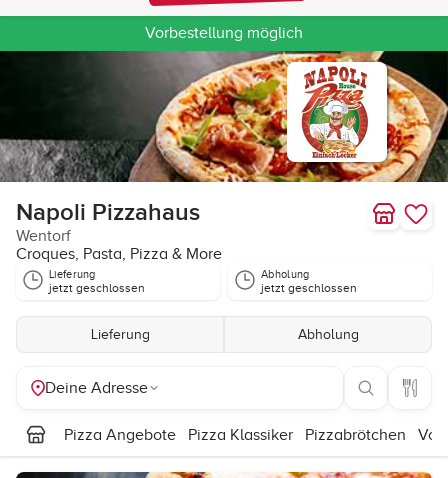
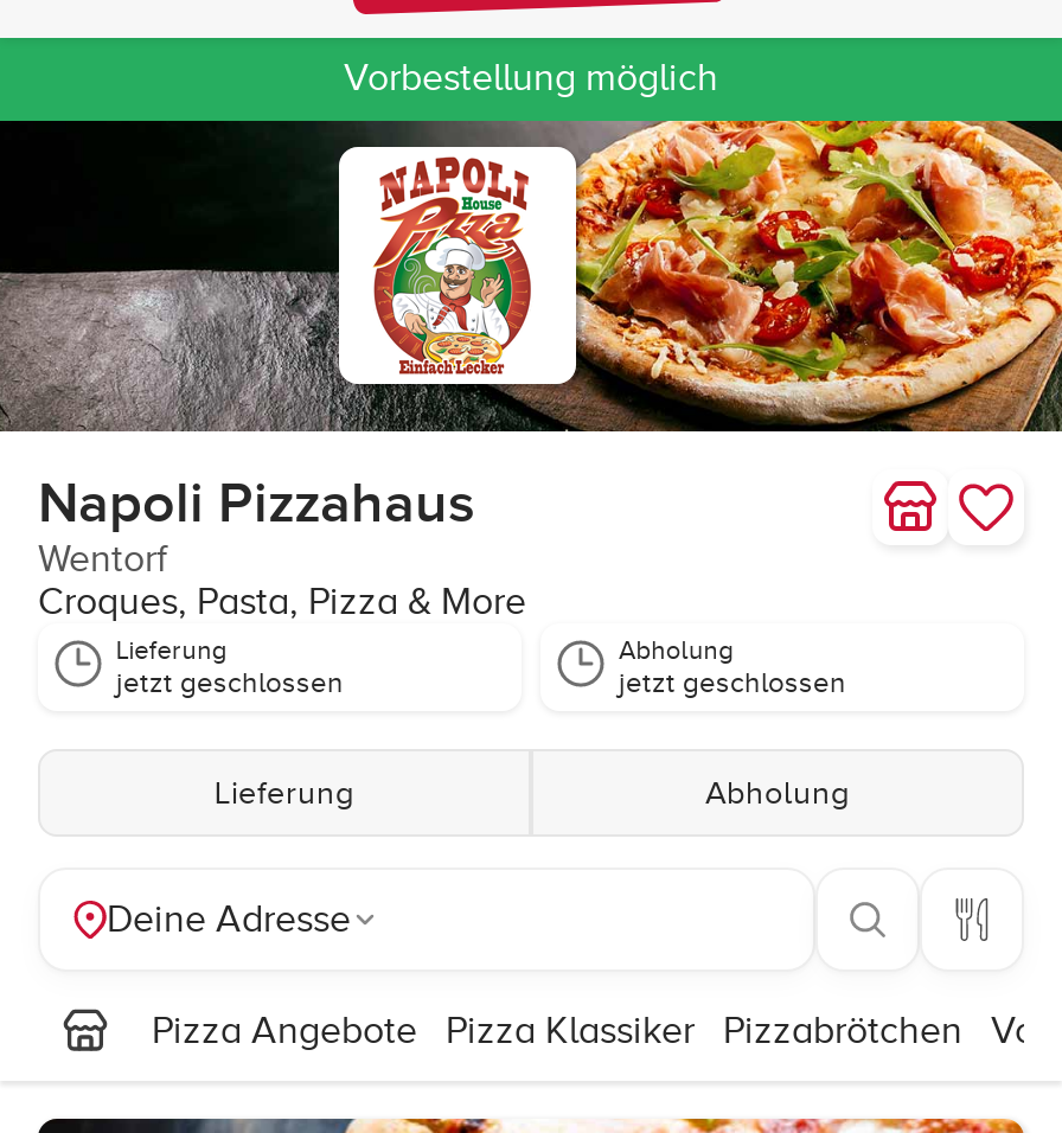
- [image]
+ [image]
